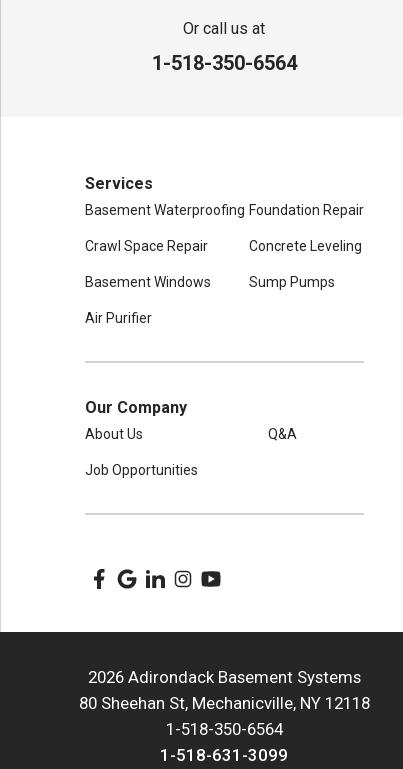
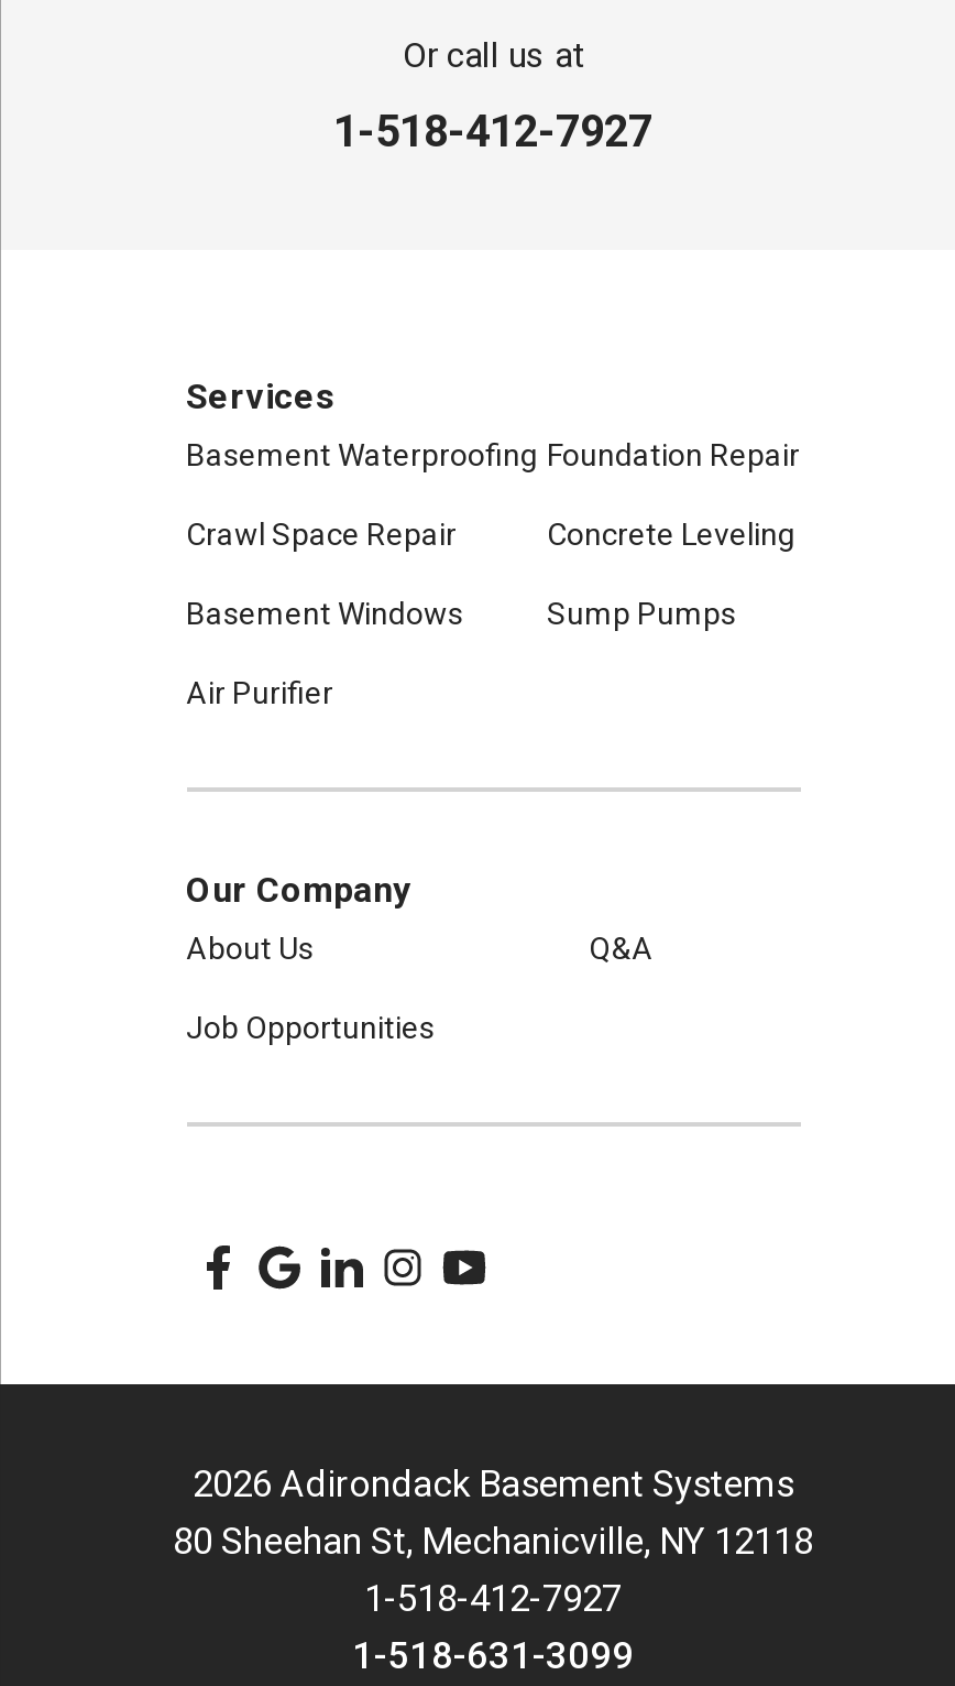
- 1-518-350-6564
+ 1-518-412-7927

- 1-518-350-6564
+ 1-518-412-7927
